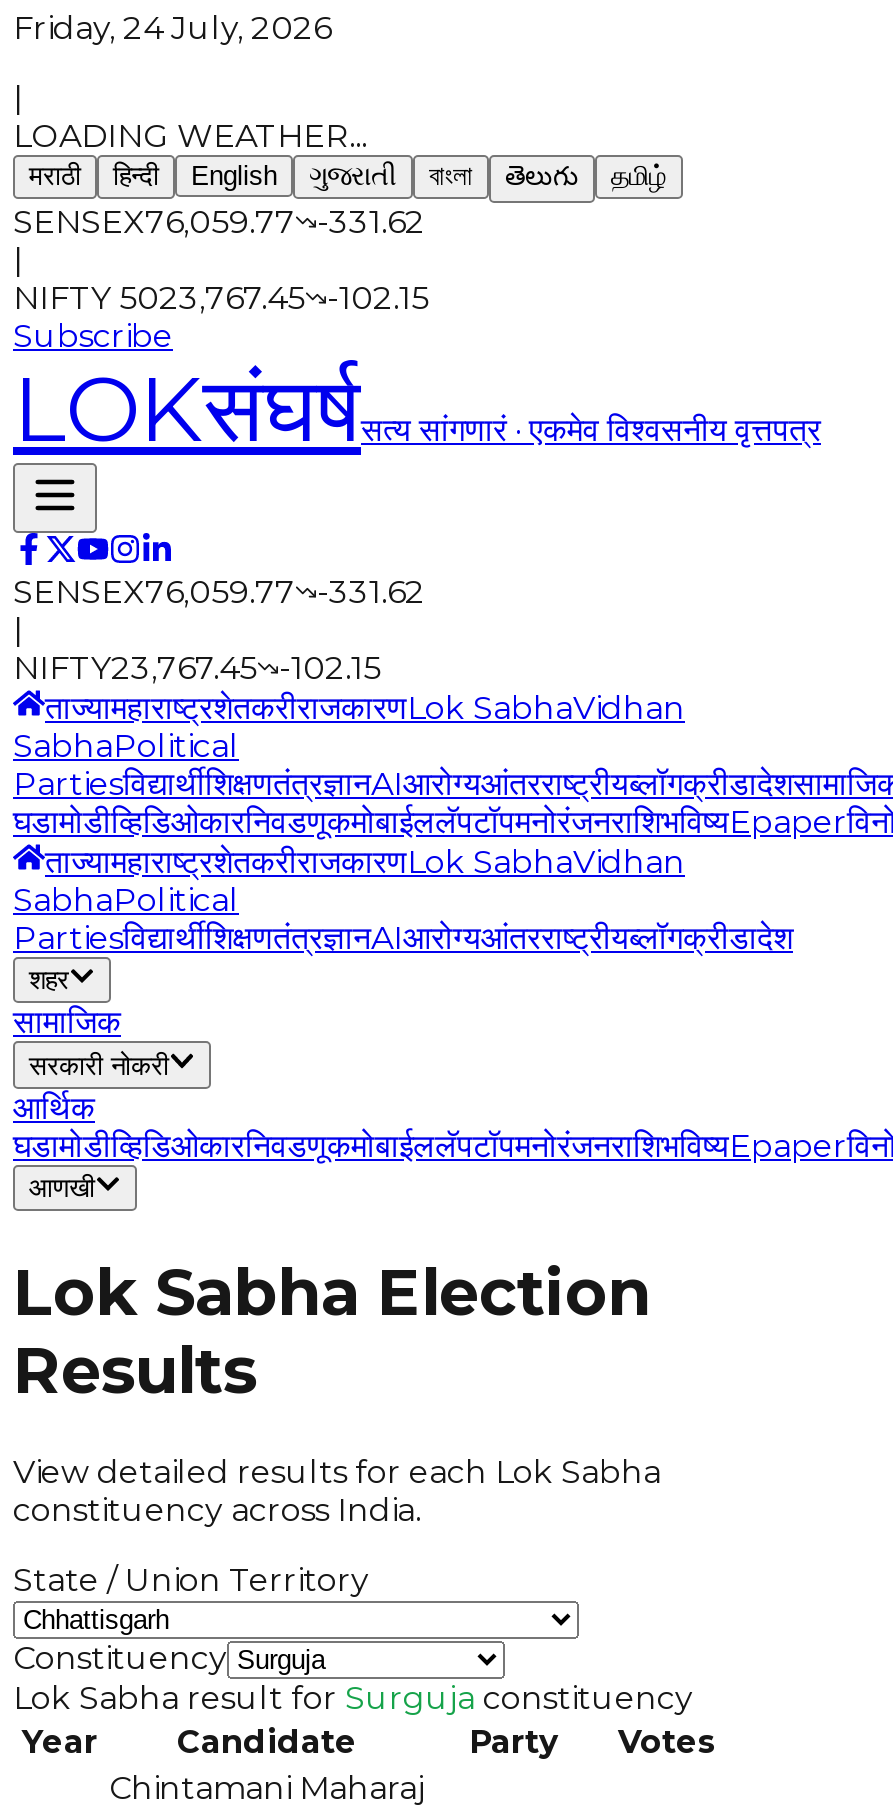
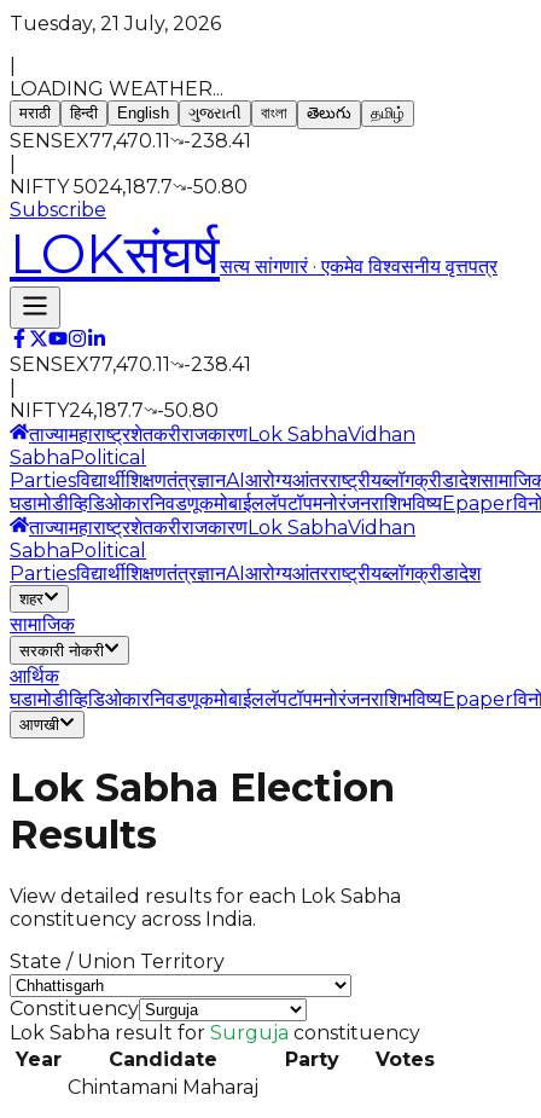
- Friday, 24 July, 2026
+ Tuesday, 21 July, 2026

- SENSEX76,059.77 -331.62
+ SENSEX77,470.11 -238.41

- NIFTY 5023,767.45 -102.15
+ NIFTY 5024,187.7 -50.80

- SENSEX76,059.77 -331.62
+ SENSEX77,470.11 -238.41

- NIFTY23,767.45 -102.15
+ NIFTY24,187.7 -50.80
